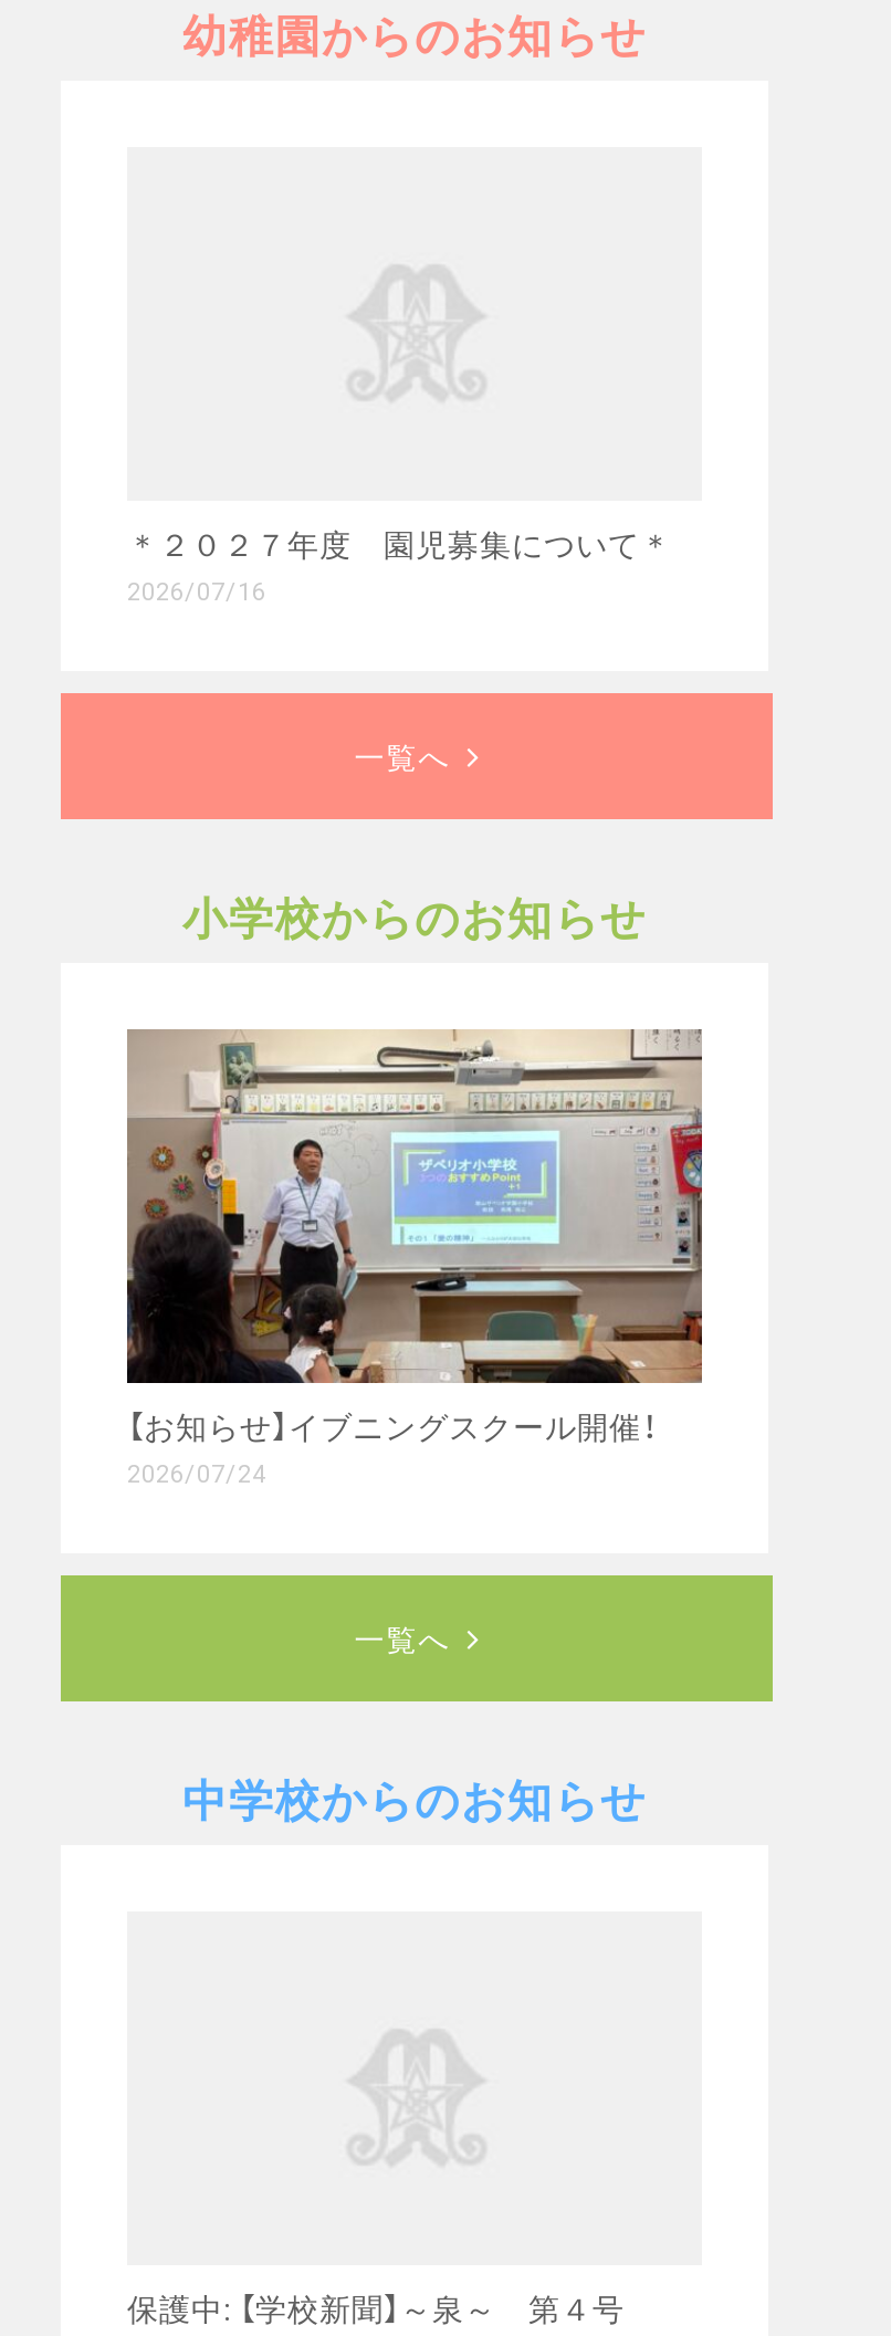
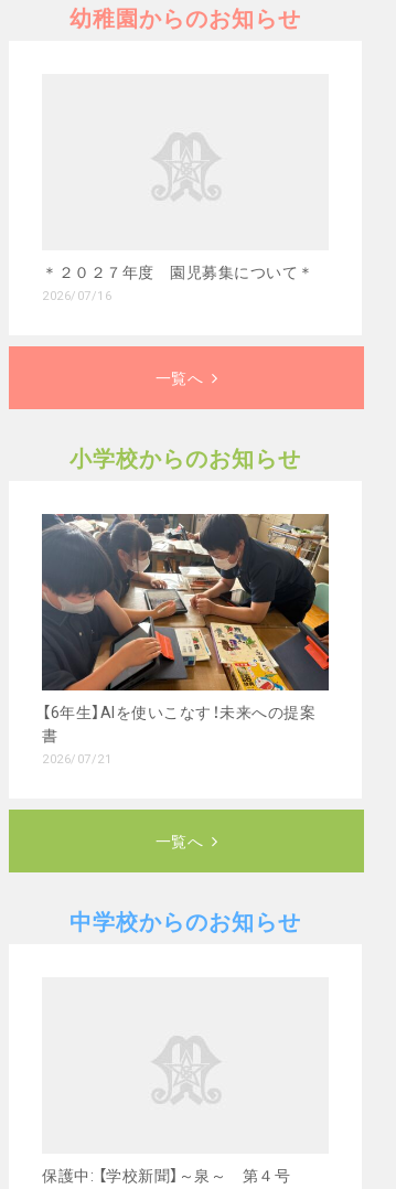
- [image]
- 【お知らせ】イブニングスクール開催！
- 2026/07/24
+ [image]
+ 【6年生】AIを使いこなす！未来への提案
+ 書
+ 2026/07/21
